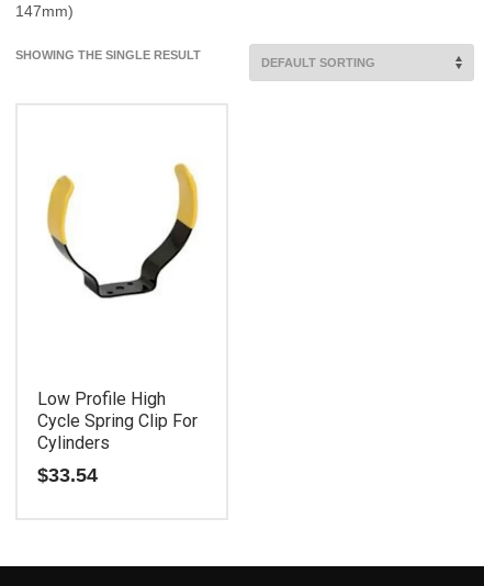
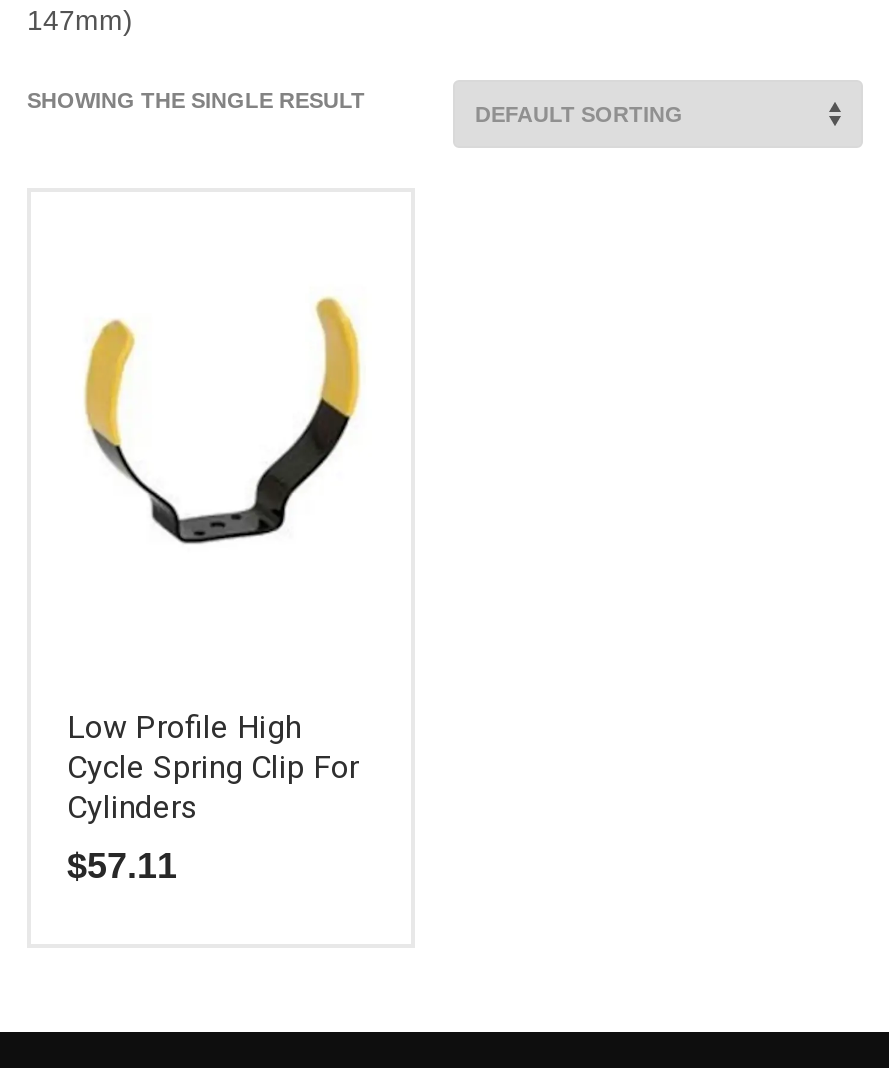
- $33.54
+ $57.11
